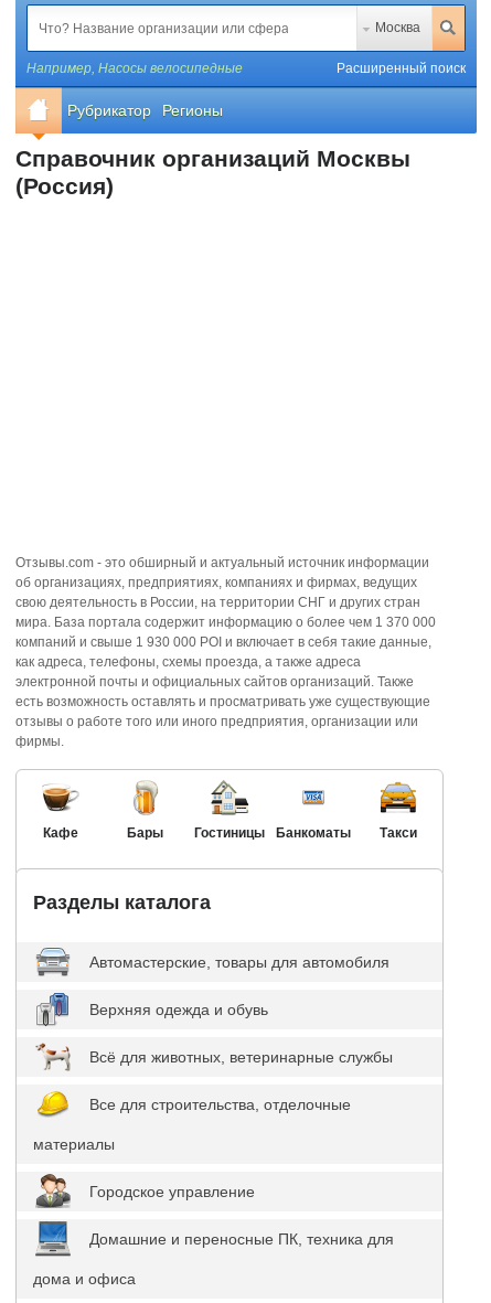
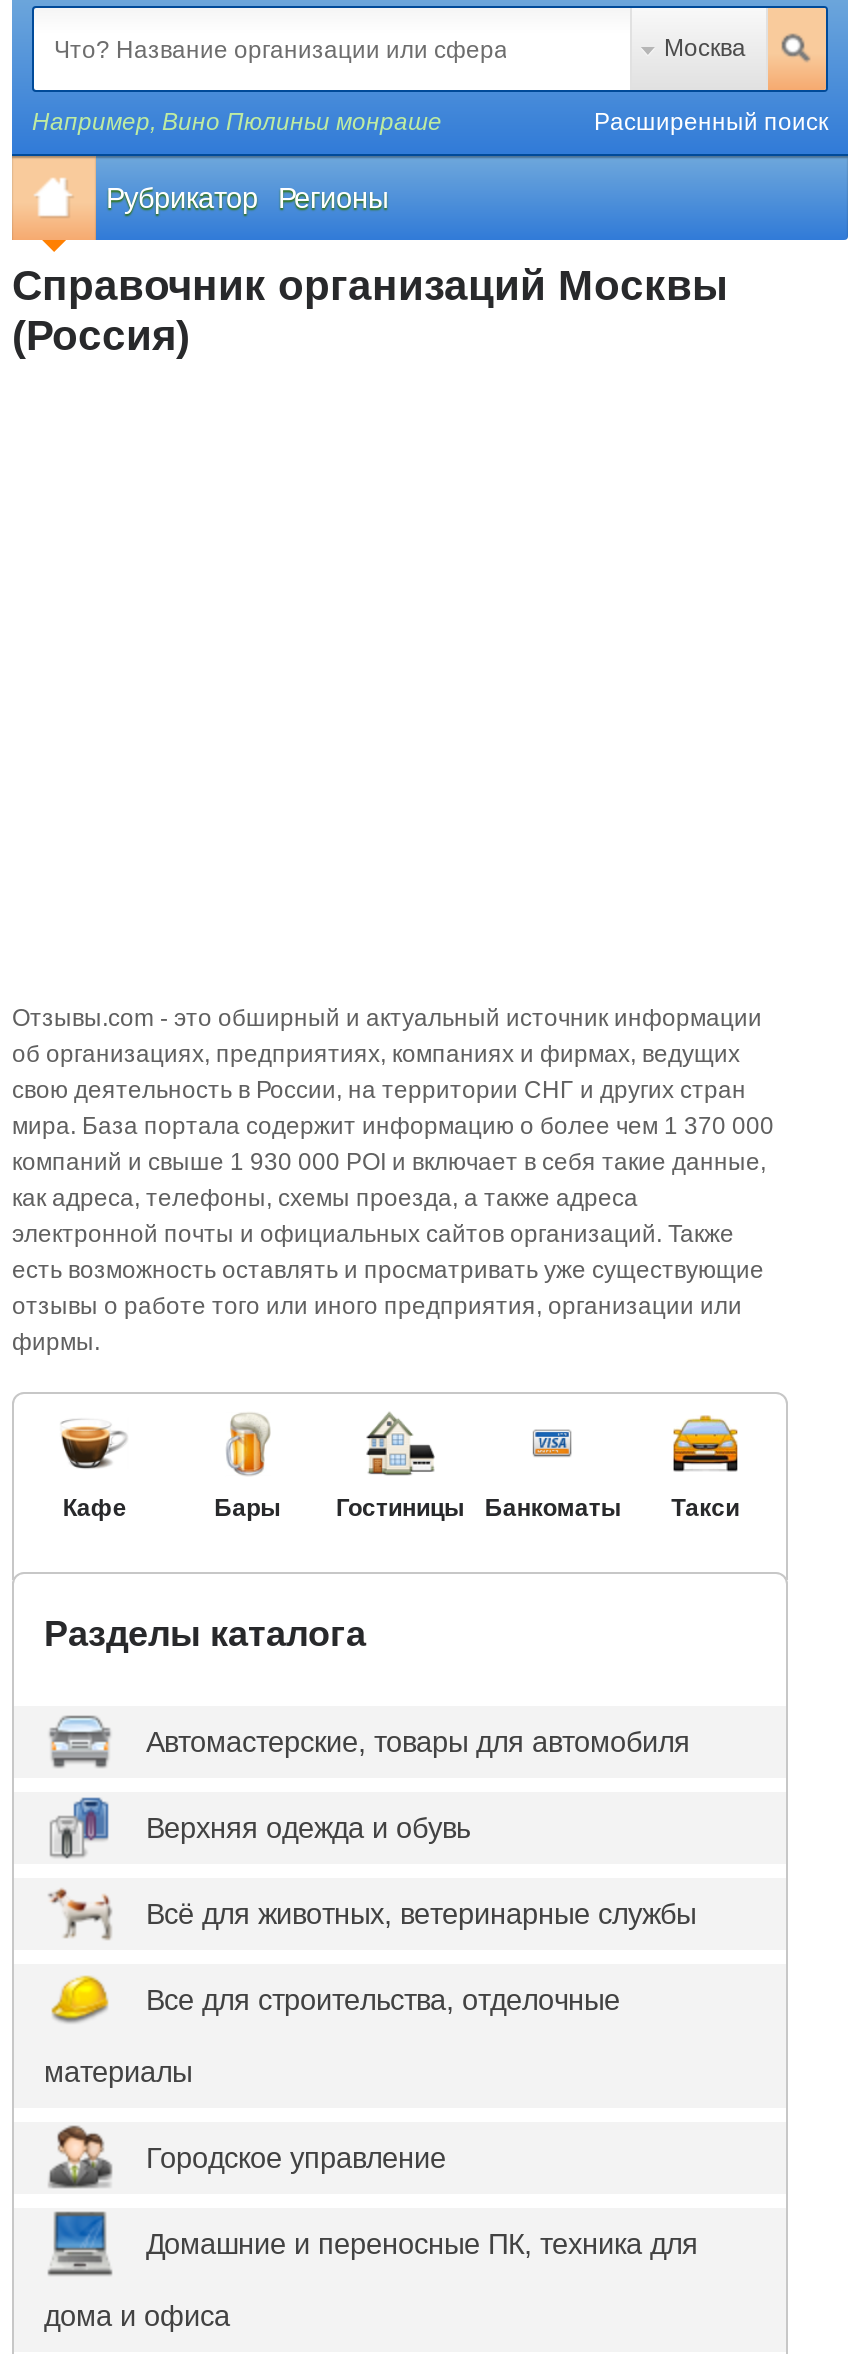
- Например, Насосы велосипедные
+ Например, Вино Пюлиньи монраше
